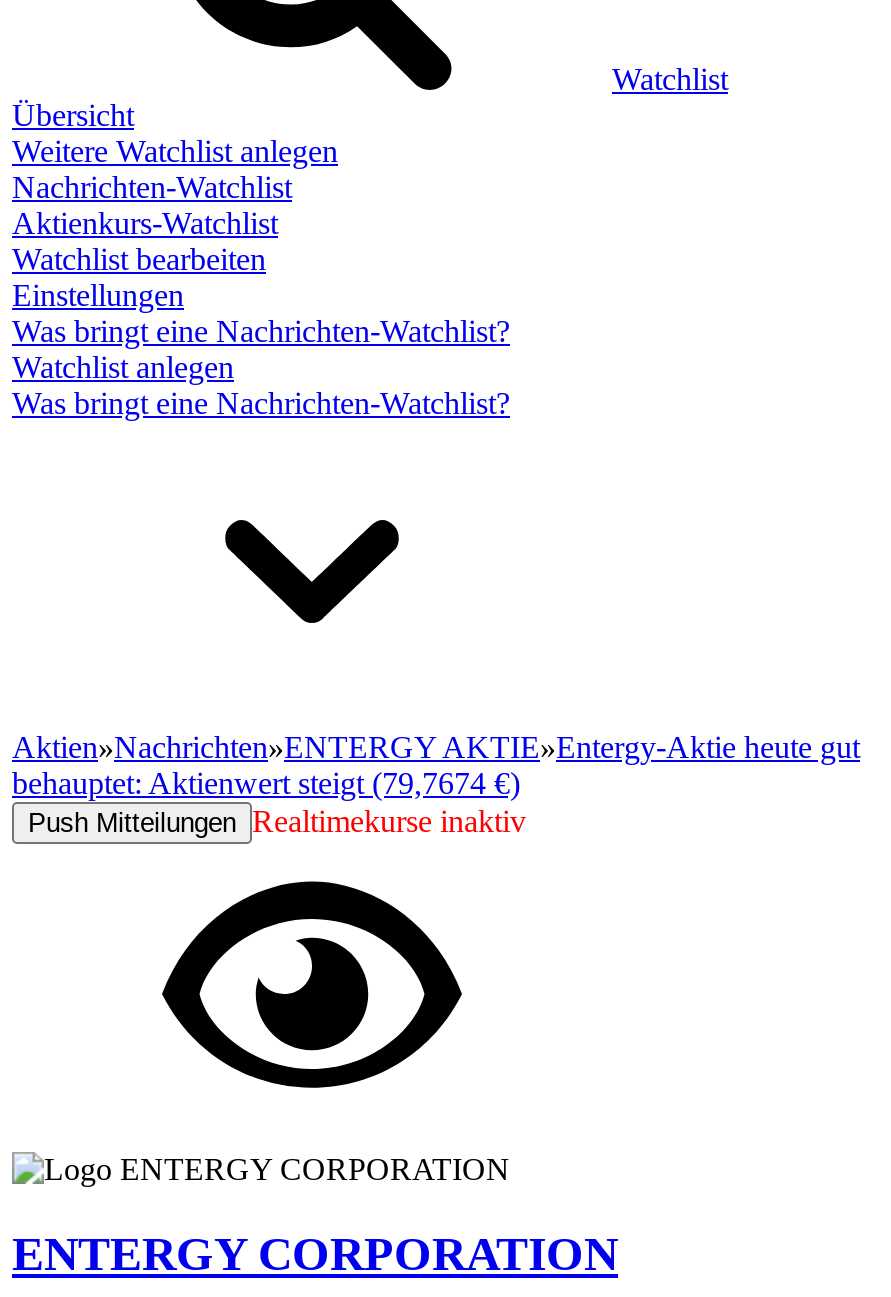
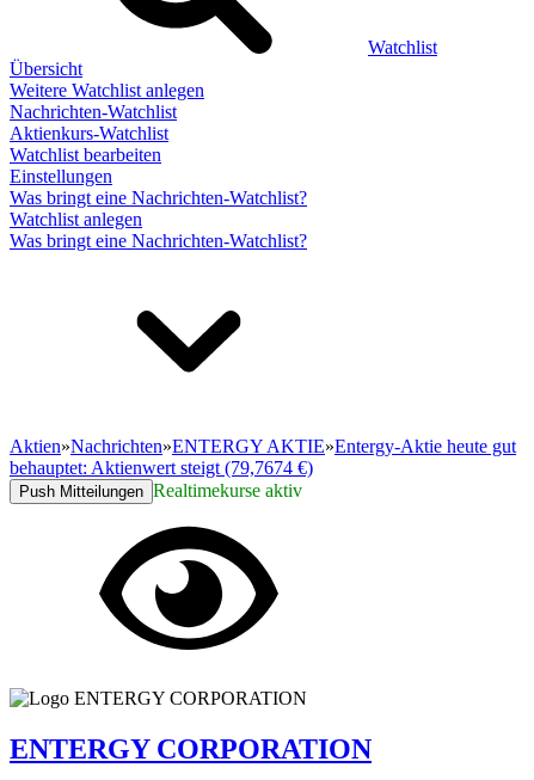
- Push Mitteilungen Realtimekurse inaktiv
+ Push Mitteilungen Realtimekurse aktiv
